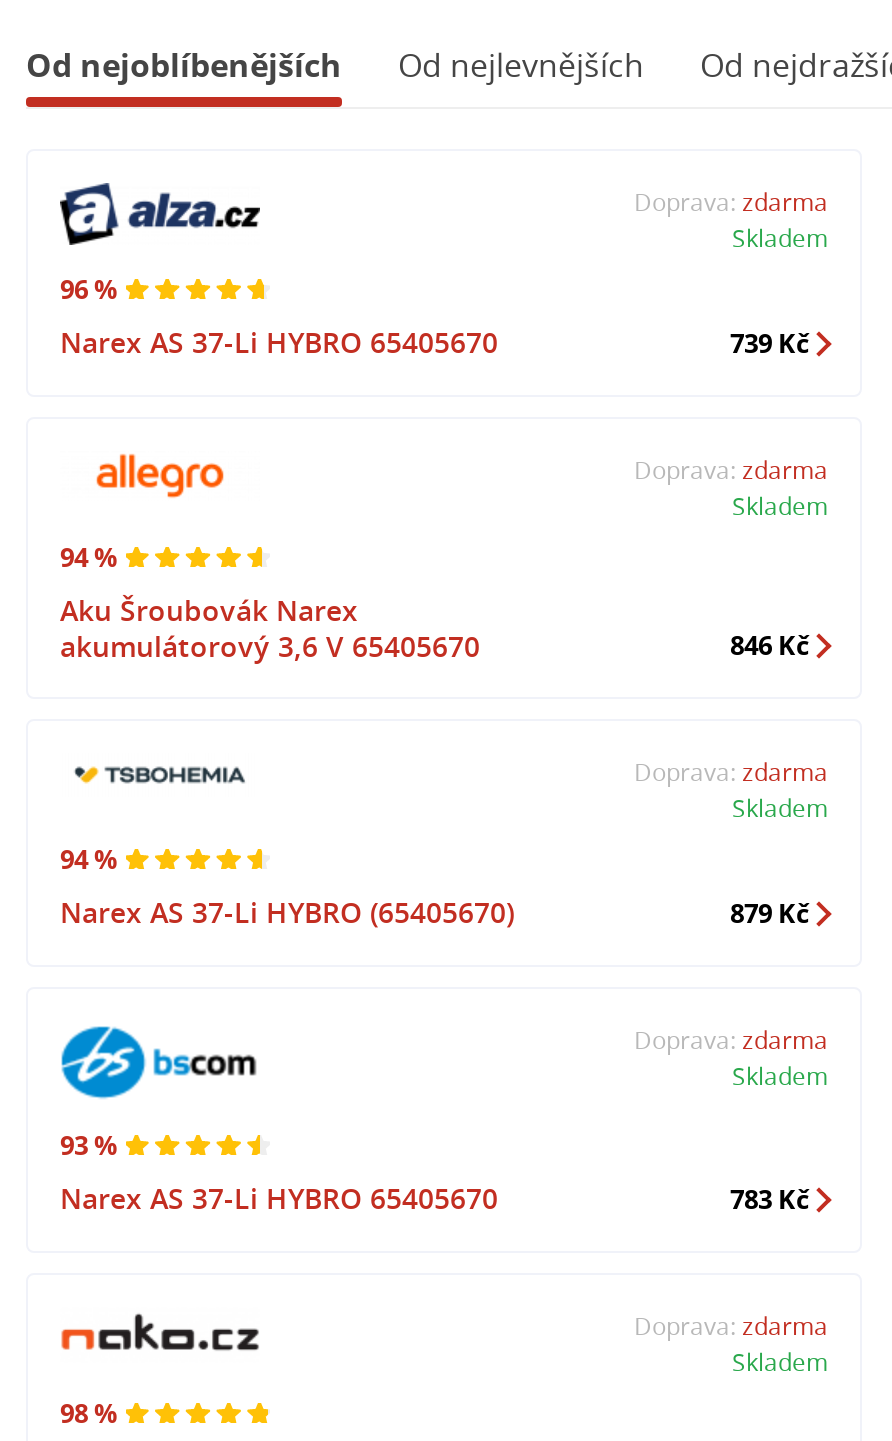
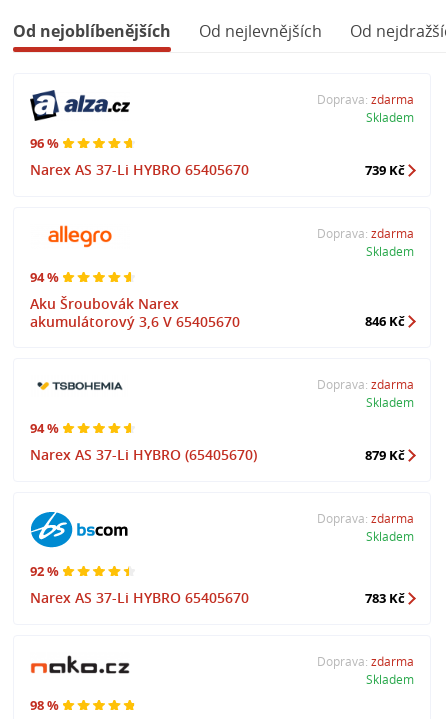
- 93 %
+ 92 %
